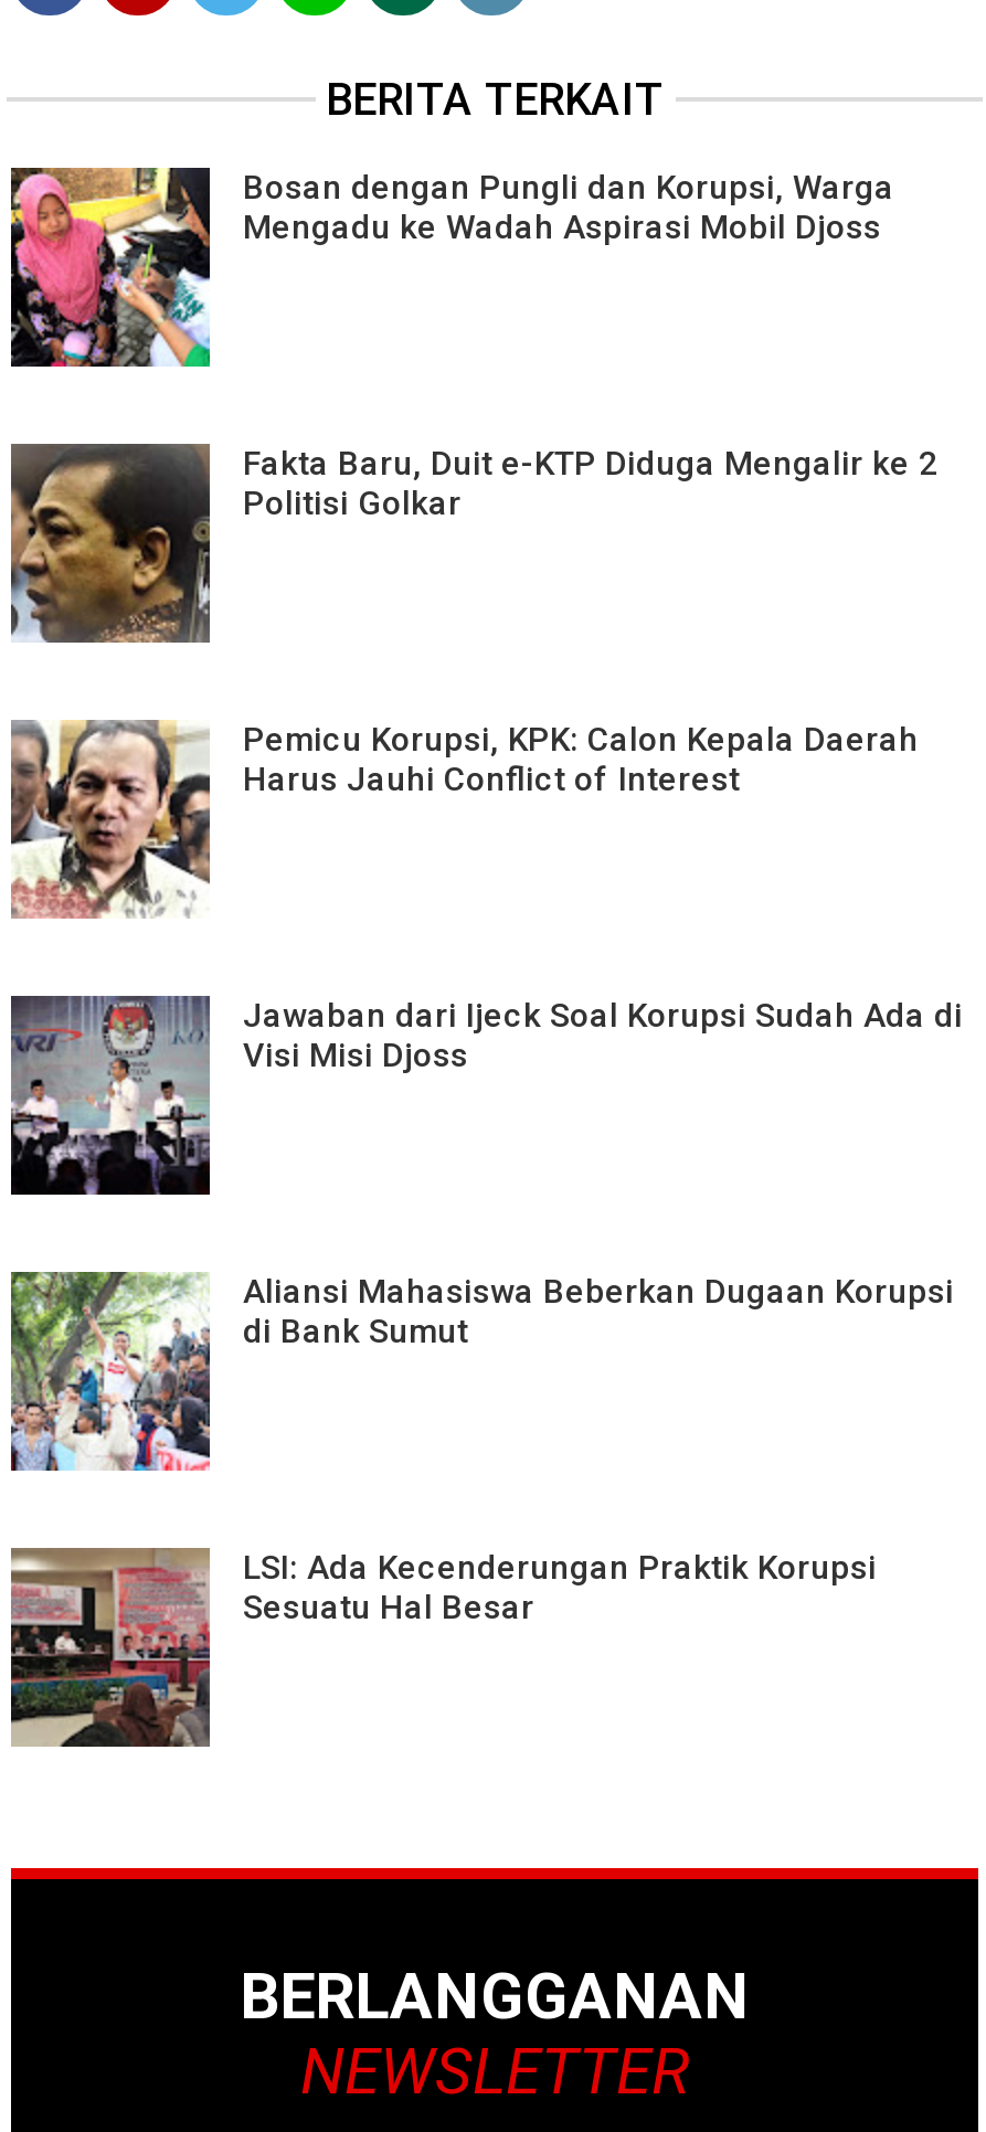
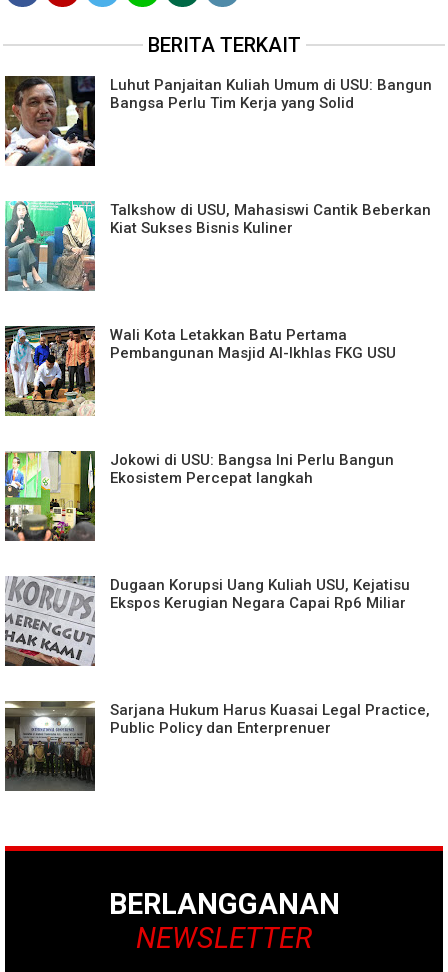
- [image]
- Bosan dengan Pungli dan Korupsi, Warga
- Mengadu ke Wadah Aspirasi Mobil Djoss
+ [image]
+ Luhut Panjaitan Kuliah Umum di USU: Bangun
+ Bangsa Perlu Tim Kerja yang Solid

- [image]
- Fakta Baru, Duit e-KTP Diduga Mengalir ke 2
- Politisi Golkar
+ [image]
+ Talkshow di USU, Mahasiswi Cantik Beberkan
+ Kiat Sukses Bisnis Kuliner

- [image]
- Pemicu Korupsi, KPK: Calon Kepala Daerah
- Harus Jauhi Conflict of Interest
+ [image]
+ Wali Kota Letakkan Batu Pertama
+ Pembangunan Masjid Al-Ikhlas FKG USU

- [image]
- Jawaban dari Ijeck Soal Korupsi Sudah Ada di
- Visi Misi Djoss
+ [image]
+ Jokowi di USU: Bangsa Ini Perlu Bangun
+ Ekosistem Percepat langkah

- [image]
- Aliansi Mahasiswa Beberkan Dugaan Korupsi
- di Bank Sumut
+ [image]
+ Dugaan Korupsi Uang Kuliah USU, Kejatisu
+ Ekspos Kerugian Negara Capai Rp6 Miliar

- [image]
- LSI: Ada Kecenderungan Praktik Korupsi
- Sesuatu Hal Besar
+ [image]
+ Sarjana Hukum Harus Kuasai Legal Practice,
+ Public Policy dan Enterprenuer
